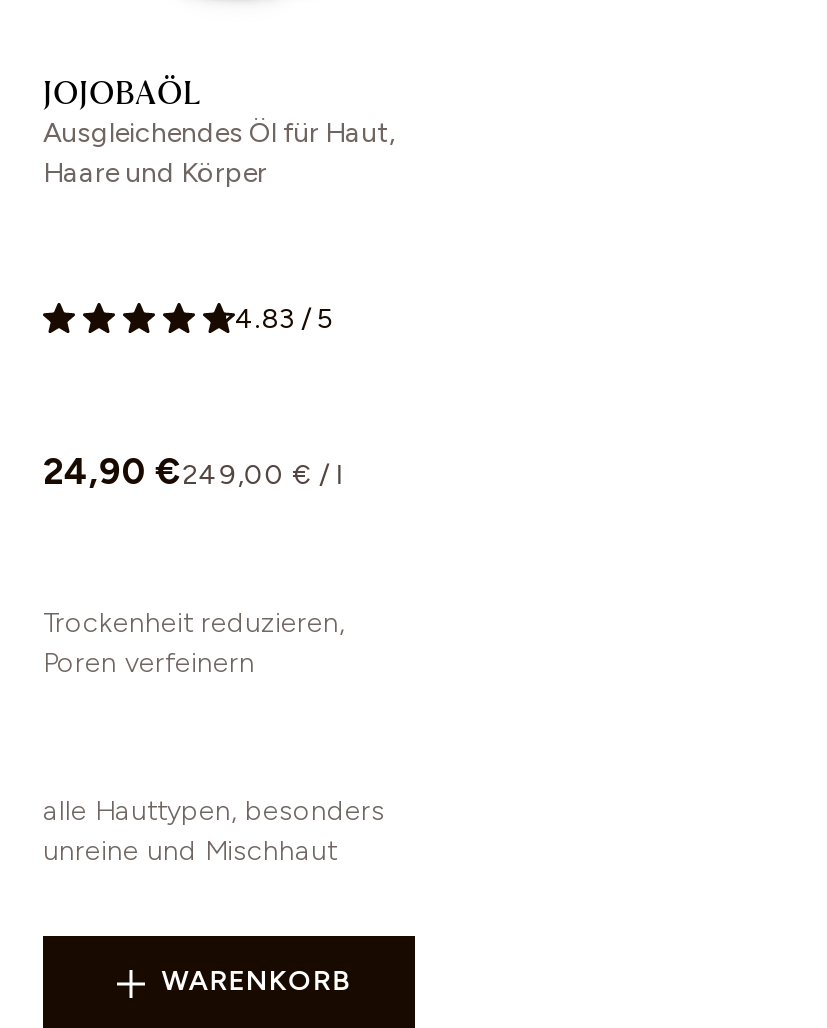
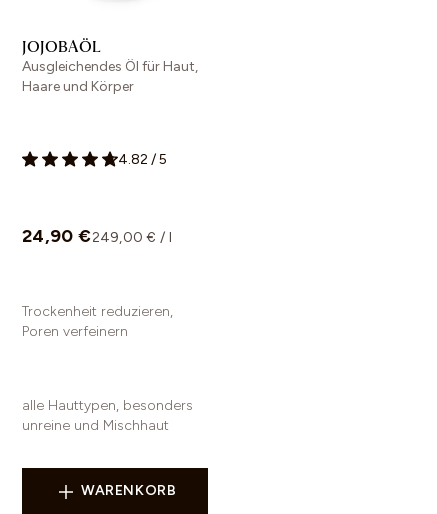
- 4.83 / 5
+ 4.82 / 5
